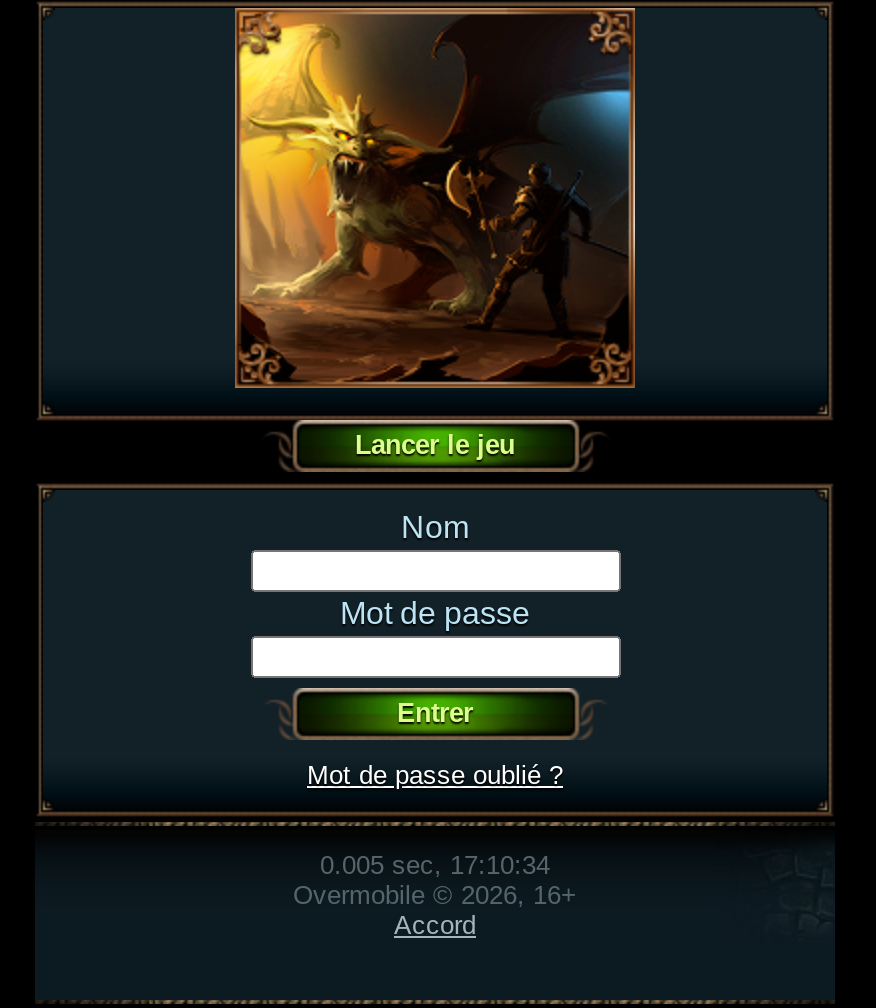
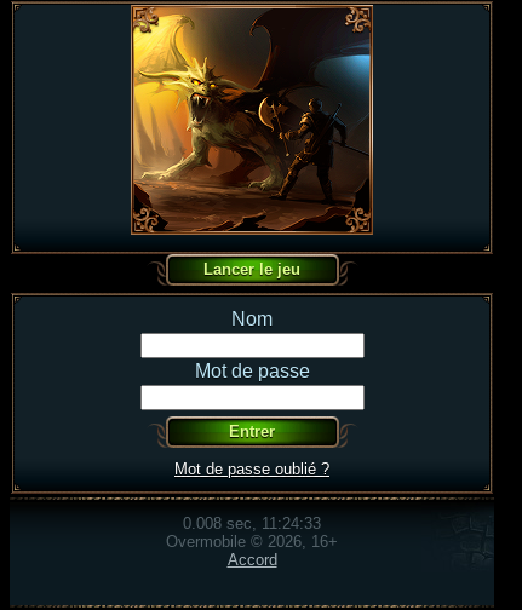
- 0.005 sec, 17:10:34
+ 0.008 sec, 11:24:33
